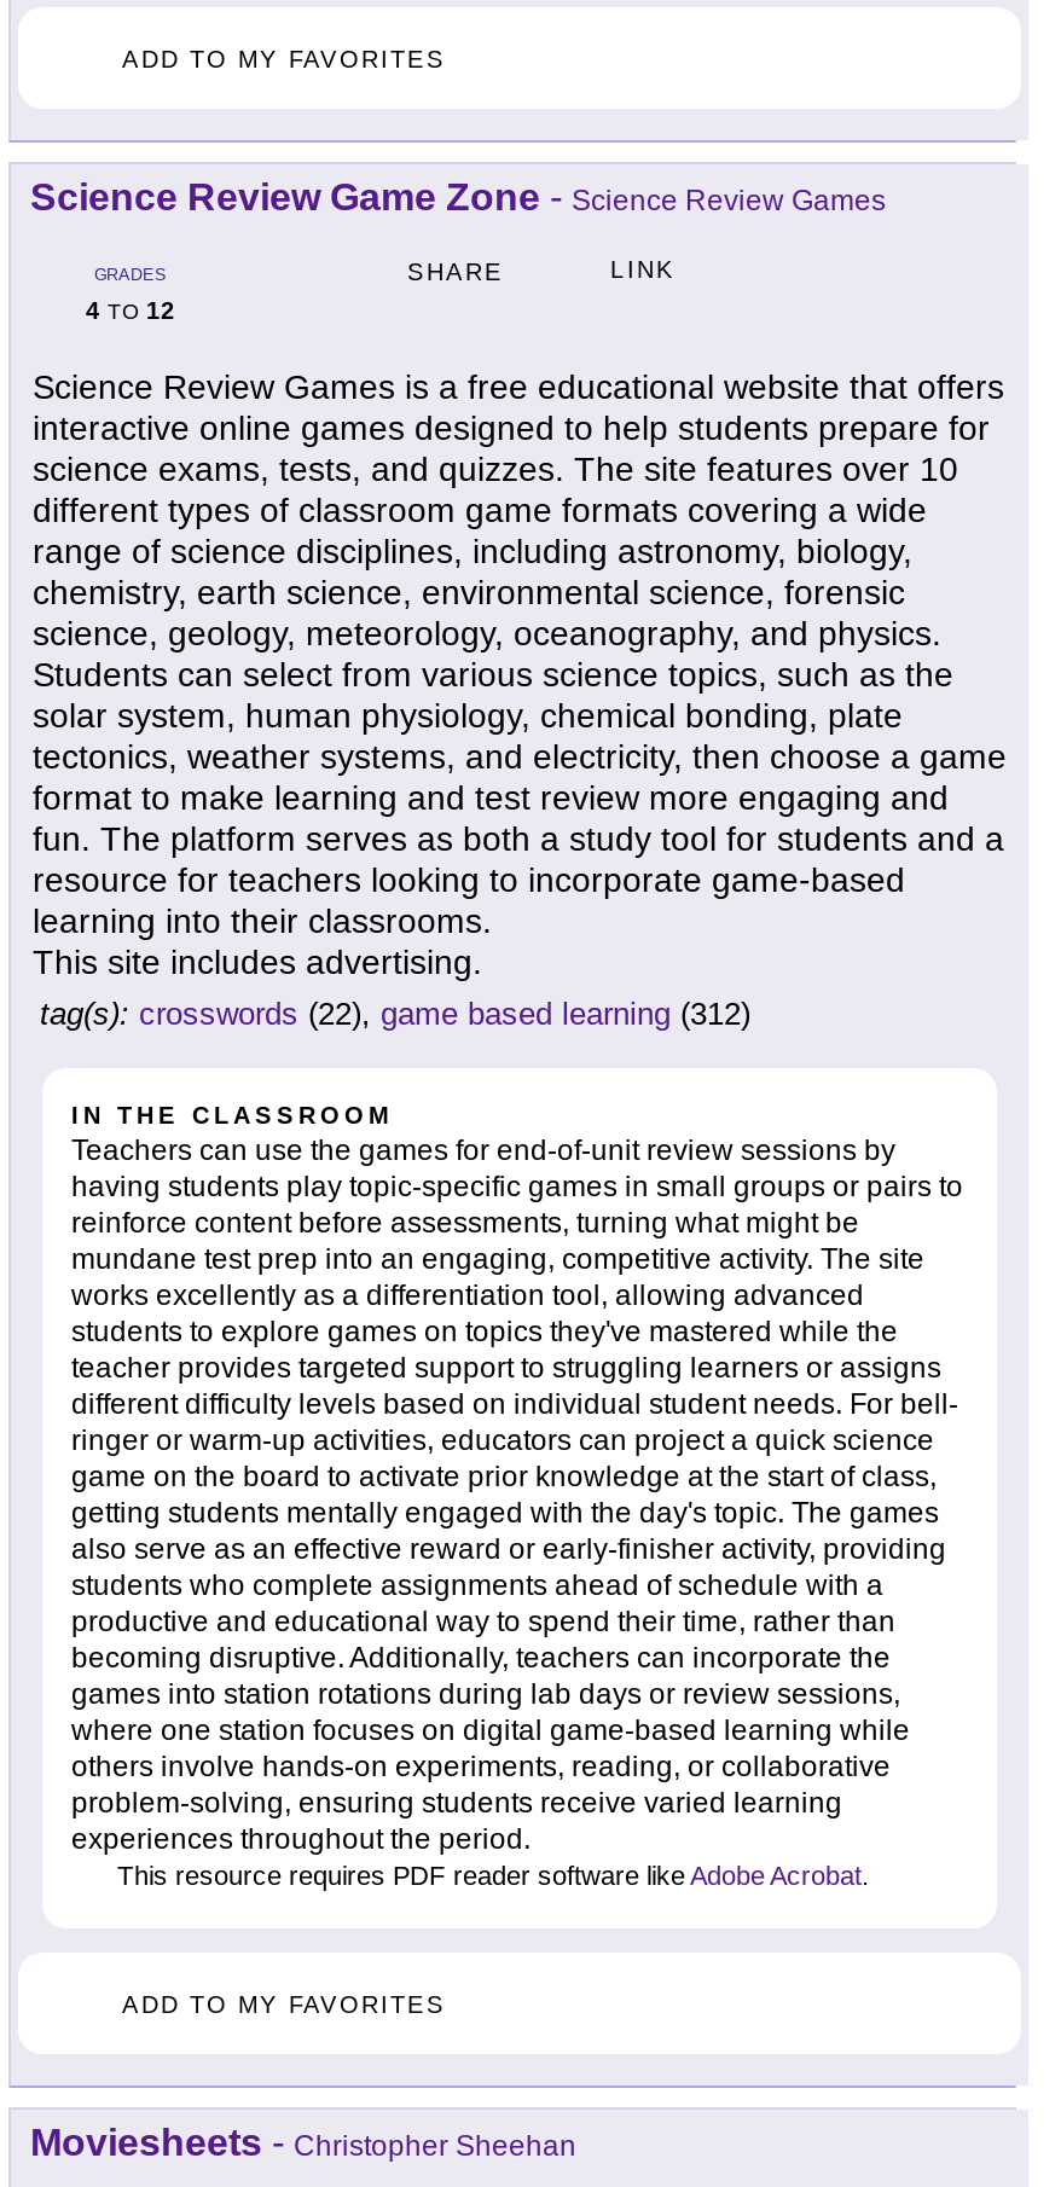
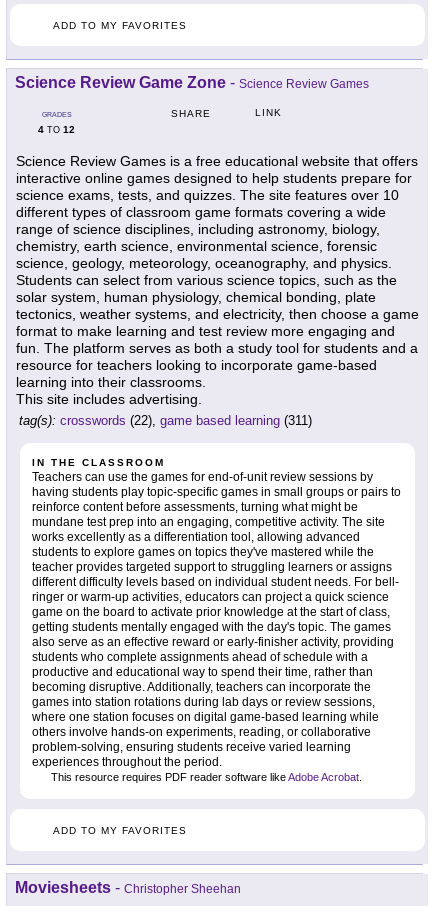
- tag(s): crosswords (22), game based learning (312)
+ tag(s): crosswords (22), game based learning (311)
